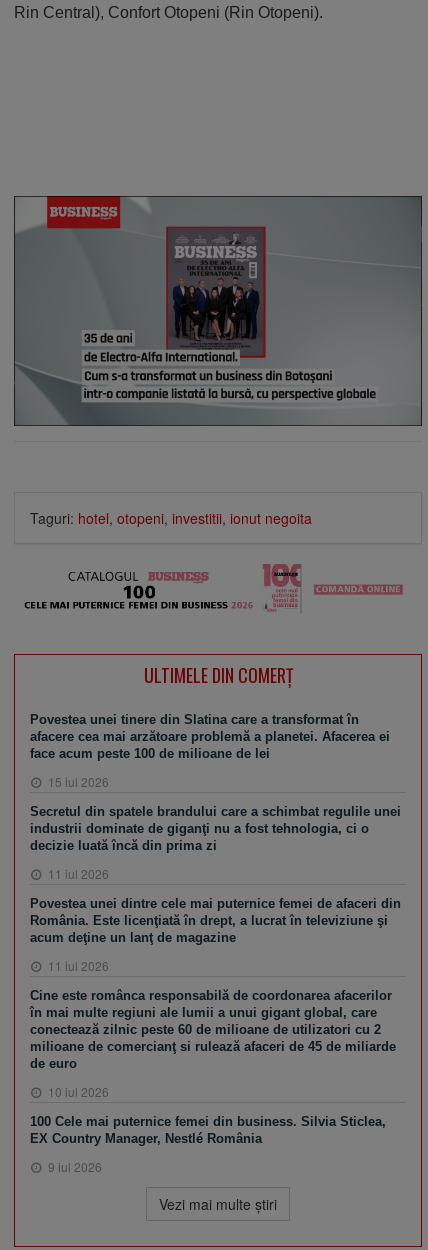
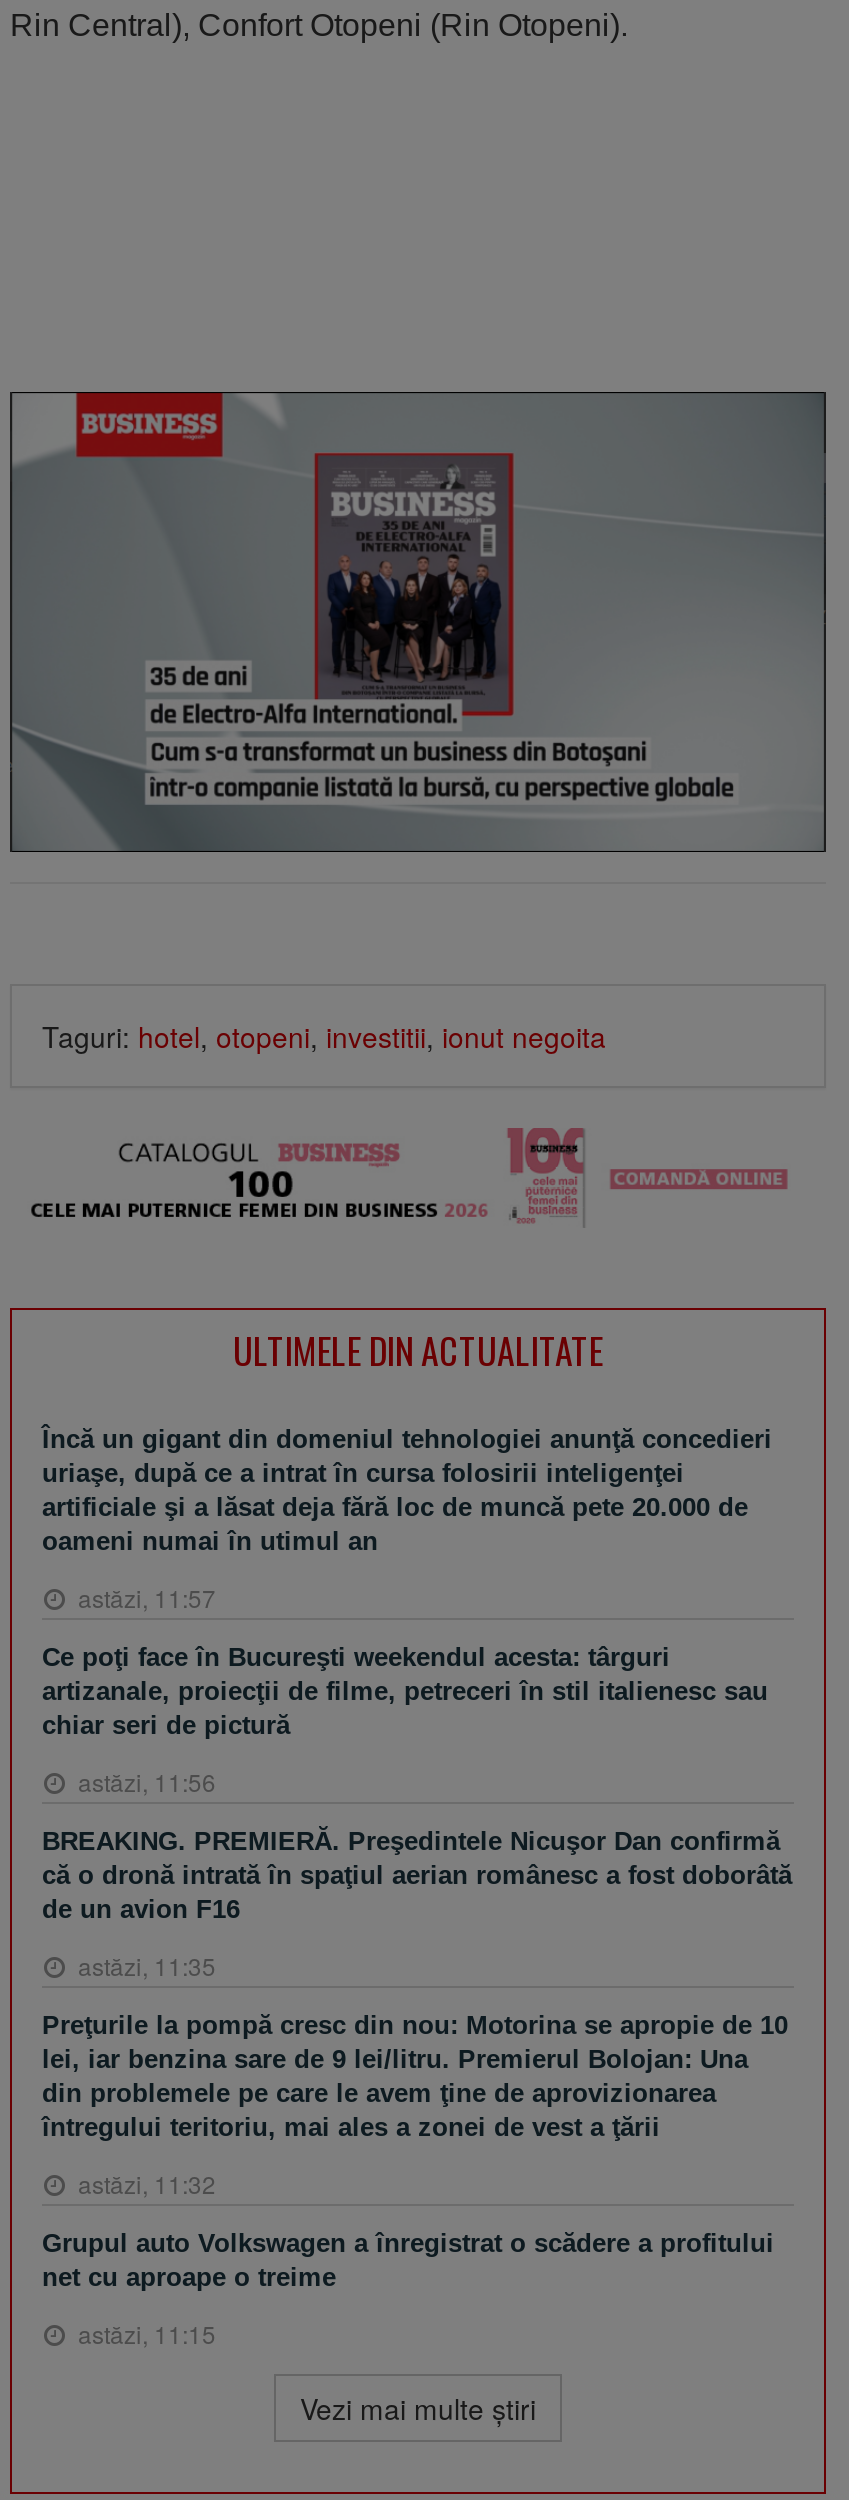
- ULTIMELE DIN COMERȚ
+ ULTIMELE DIN ACTUALITATE

- Povestea unei tinere din Slatina care a transformat în
- afacere cea mai arzătoare problemă a planetei. Afacerea ei
- face acum peste 100 de milioane de lei
+ Încă un gigant din domeniul tehnologiei anunţă concedieri
+ uriaşe, după ce a intrat în cursa folosirii inteligenţei
+ artificiale şi a lăsat deja fără loc de muncă pete 20.000 de
+ oameni numai în utimul an

- 15 iul 2026
+ astăzi, 11:57

- Secretul din spatele brandului care a schimbat regulile unei
- industrii dominate de giganţi nu a fost tehnologia, ci o
- decizie luată încă din prima zi
+ Ce poţi face în Bucureşti weekendul acesta: târguri
+ artizanale, proiecţii de filme, petreceri în stil italienesc sau
+ chiar seri de pictură

- 11 iul 2026
+ astăzi, 11:56

- Povestea unei dintre cele mai puternice femei de afaceri din
- România. Este licenţiată în drept, a lucrat în televiziune şi
- acum deţine un lanţ de magazine
+ BREAKING. PREMIERĂ. Preşedintele Nicuşor Dan confirmă
+ că o dronă intrată în spaţiul aerian românesc a fost doborâtă
+ de un avion F16

- 11 iul 2026
+ astăzi, 11:35

- Cine este românca responsabilă de coordonarea afacerilor
- în mai multe regiuni ale lumii a unui gigant global, care
- conectează zilnic peste 60 de milioane de utilizatori cu 2
- milioane de comercianţ si rulează afaceri de 45 de miliarde
- de euro
+ Preţurile la pompă cresc din nou: Motorina se apropie de 10
+ lei, iar benzina sare de 9 lei/litru. Premierul Bolojan: Una
+ din problemele pe care le avem ţine de aprovizionarea
+ întregului teritoriu, mai ales a zonei de vest a ţării

- 10 iul 2026
+ astăzi, 11:32

- 100 Cele mai puternice femei din business. Silvia Sticlea,
- EX Country Manager, Nestlé România
+ Grupul auto Volkswagen a înregistrat o scădere a profitului
+ net cu aproape o treime

- 9 iul 2026
+ astăzi, 11:15
